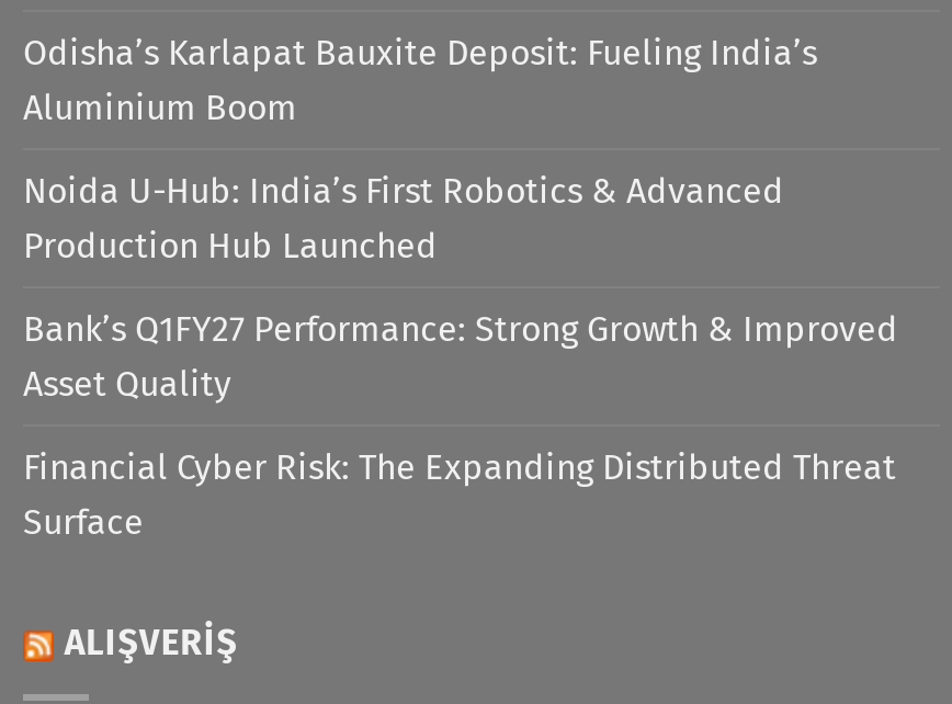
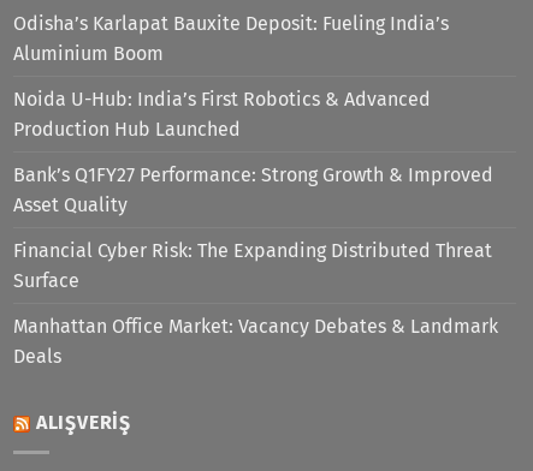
+ Manhattan Office Market: Vacancy Debates & Landmark
+ Deals
